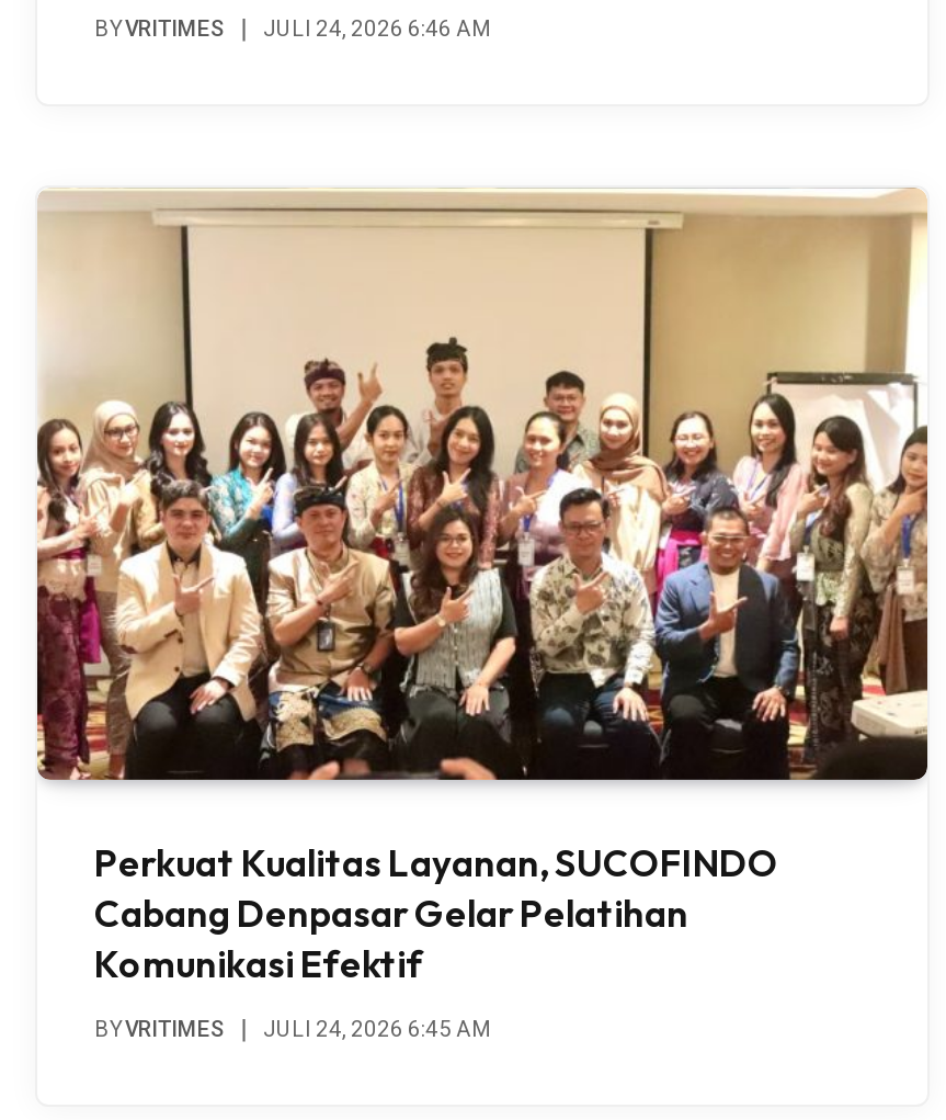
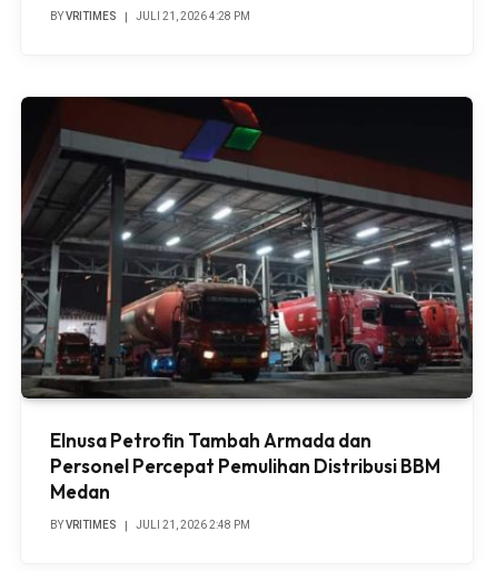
- BY VRITIMES JULI 24, 2026 6:46 AM
+ BY VRITIMES JULI 21, 2026 4:28 PM

- [image]
- Perkuat Kualitas Layanan, SUCOFINDO
- Cabang Denpasar Gelar Pelatihan
- Komunikasi Efektif
+ [image]
+ Elnusa Petrofin Tambah Armada dan
+ Personel Percepat Pemulihan Distribusi BBM
+ Medan

- BY VRITIMES JULI 24, 2026 6:45 AM
+ BY VRITIMES JULI 21, 2026 2:48 PM
